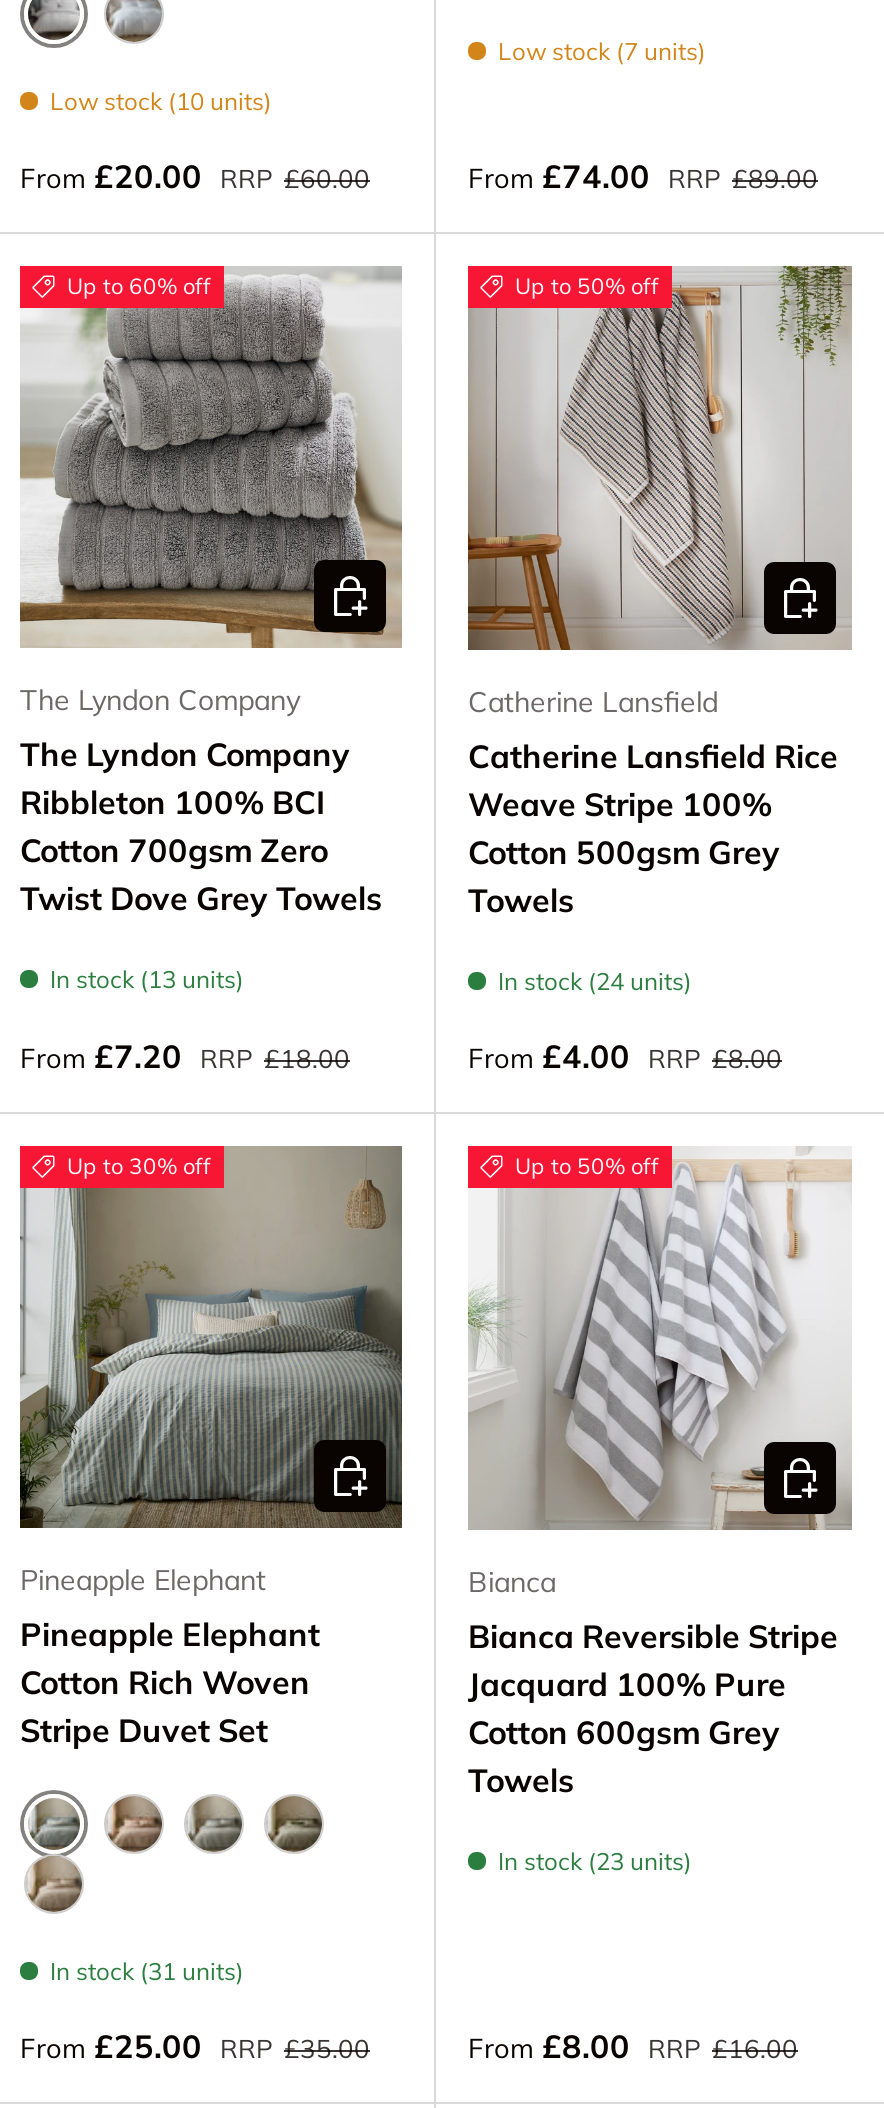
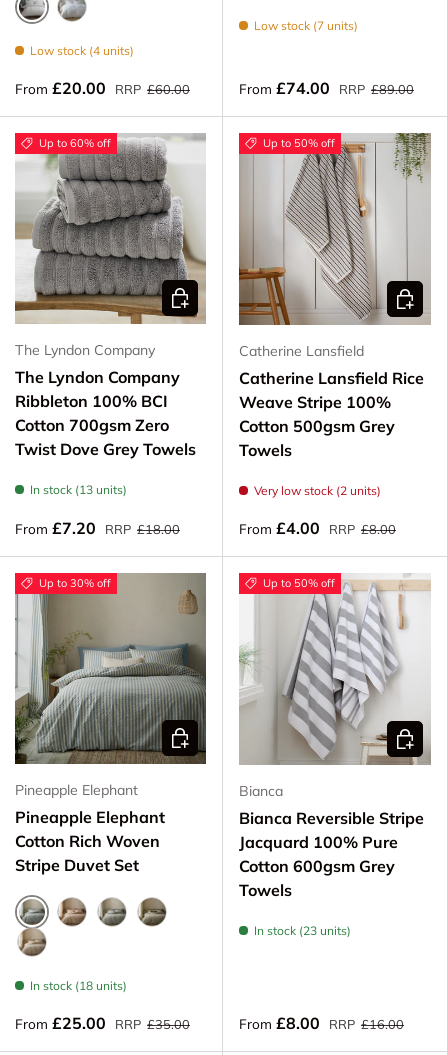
- Low stock (10 units)
+ Low stock (4 units)

- In stock (24 units)
+ Very low stock (2 units)

- In stock (31 units)
+ In stock (18 units)
